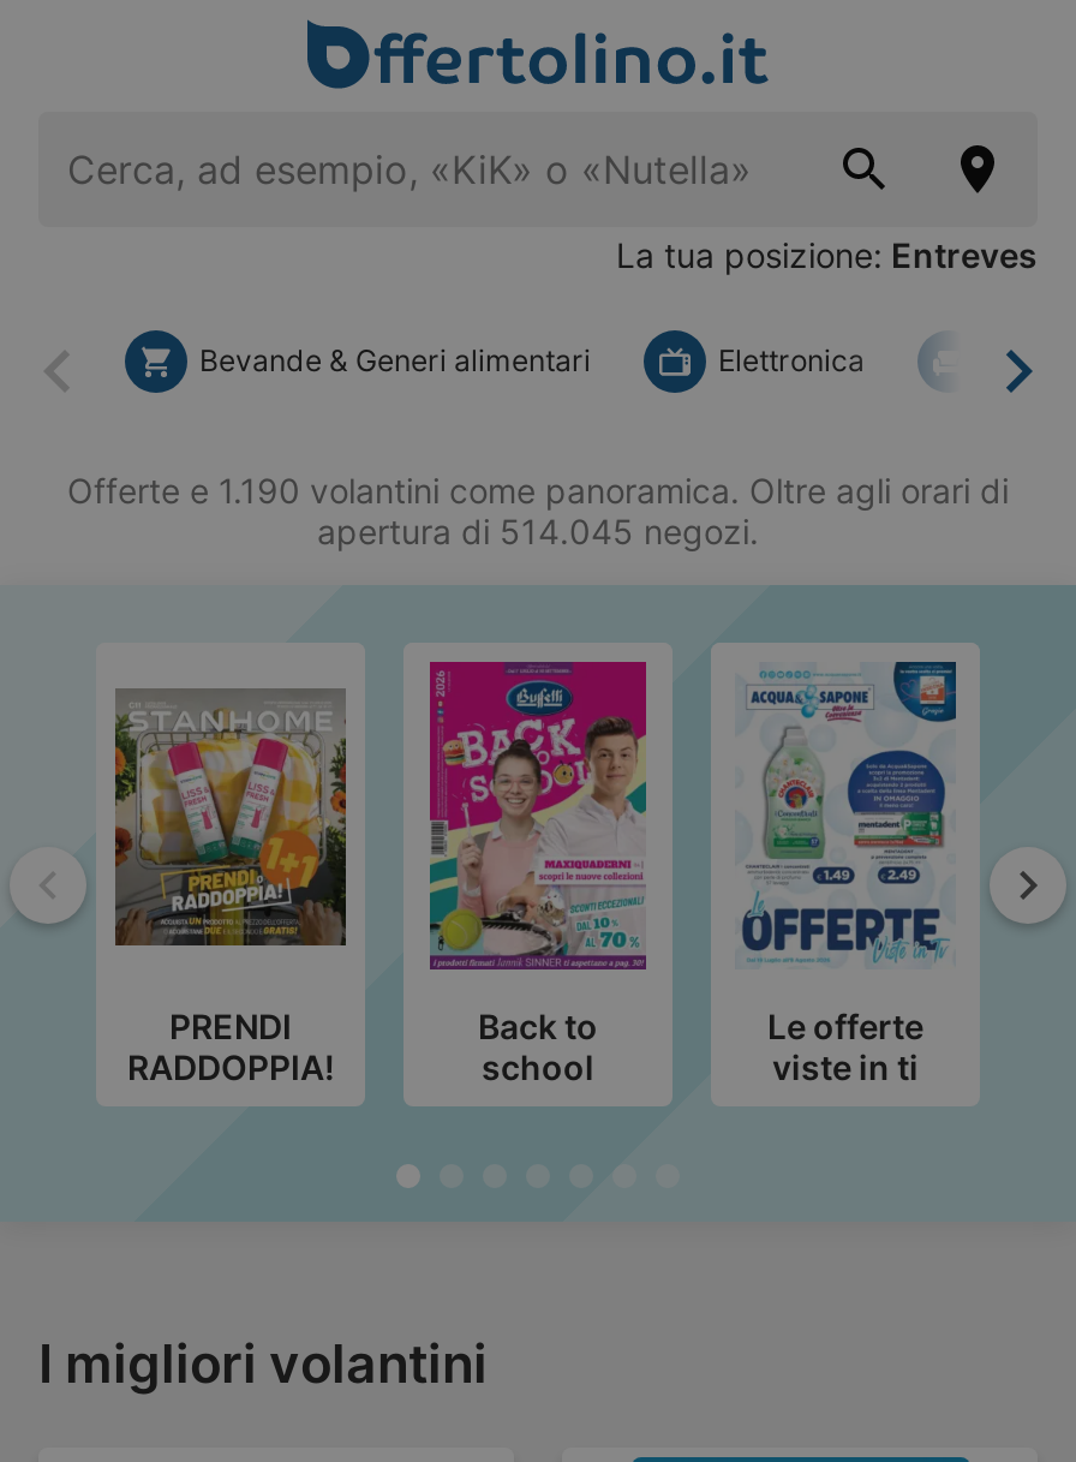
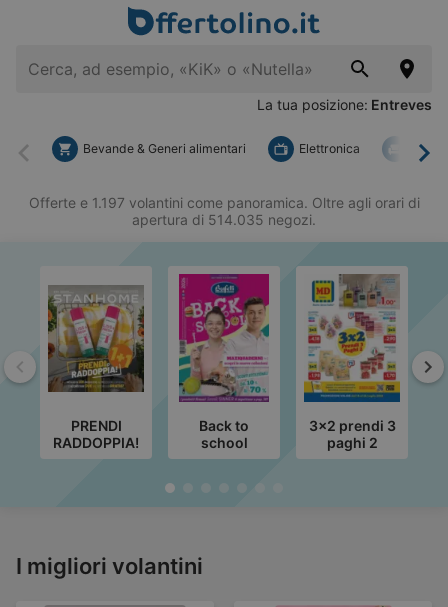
- Offerte e 1.190 volantini come panoramica. Oltre agli orari di
+ Offerte e 1.197 volantini come panoramica. Oltre agli orari di

- apertura di 514.045 negozi.
+ apertura di 514.035 negozi.

- [image]
- Le offerte
- viste in ti
+ [image]
+ 3x2 prendi 3
+ paghi 2
